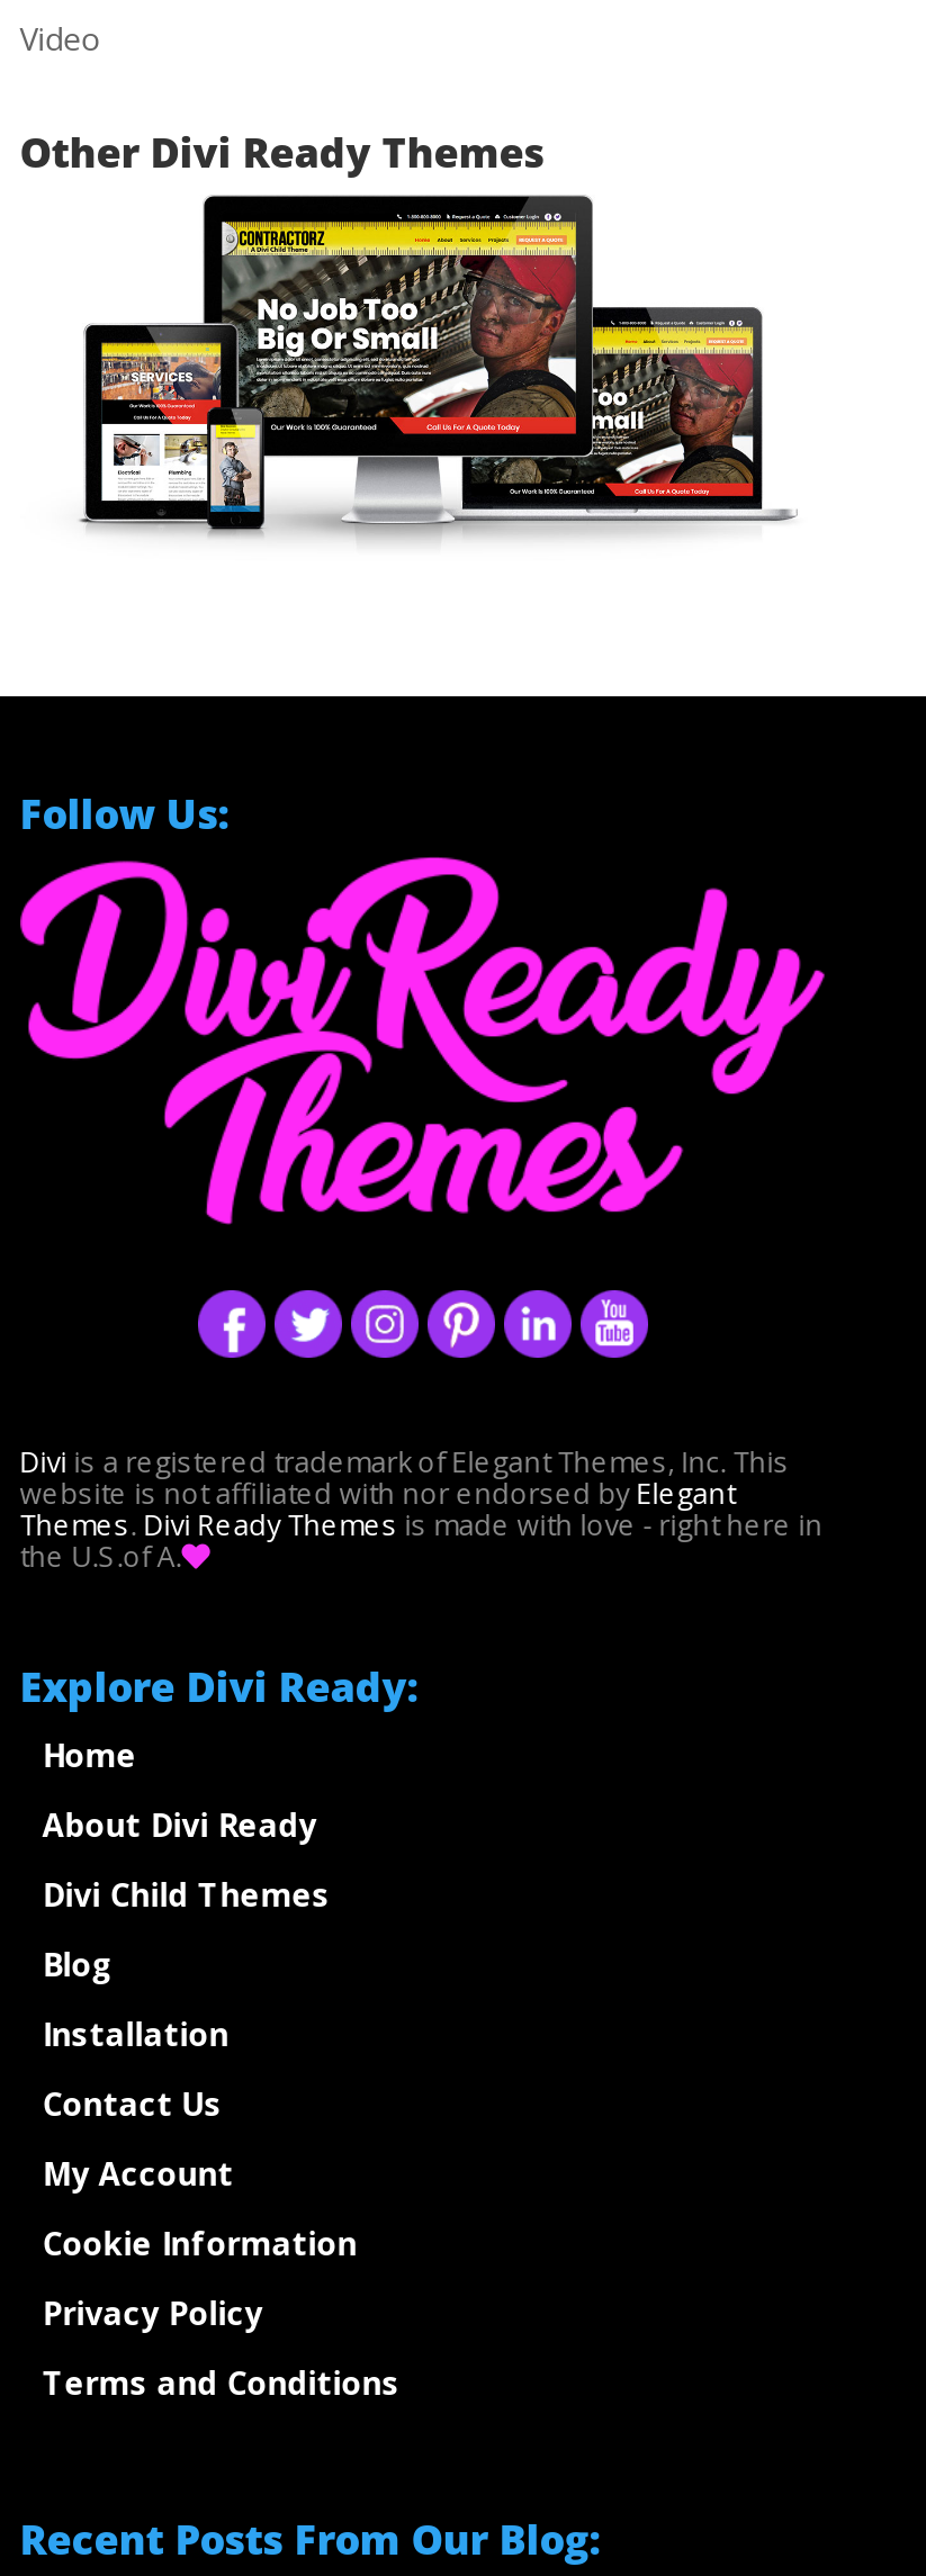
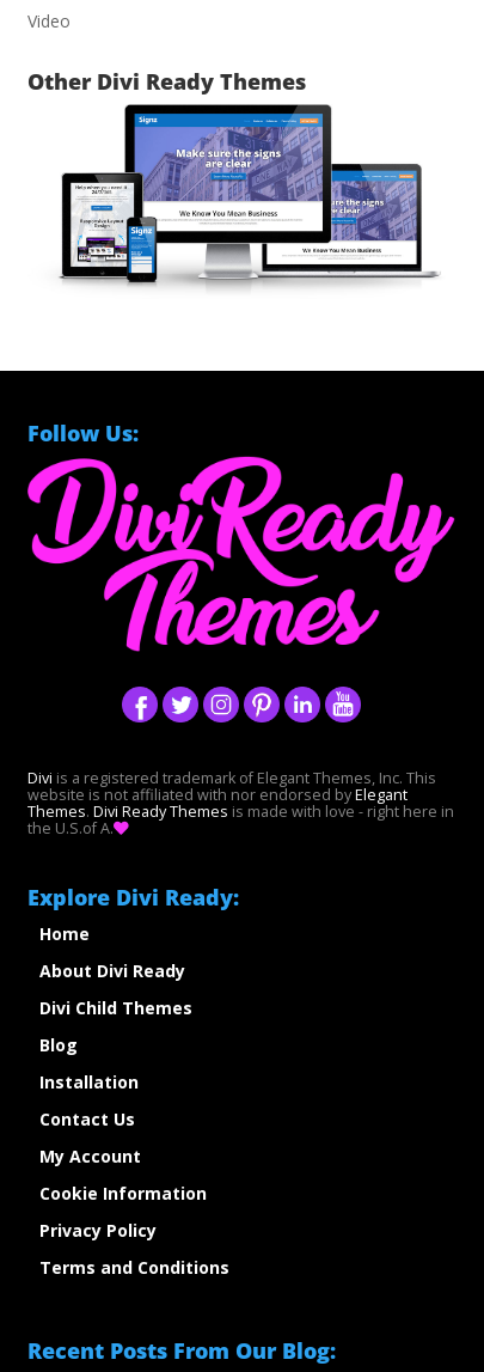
- [image]
+ [image]
